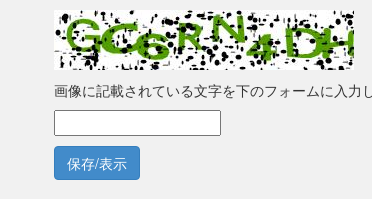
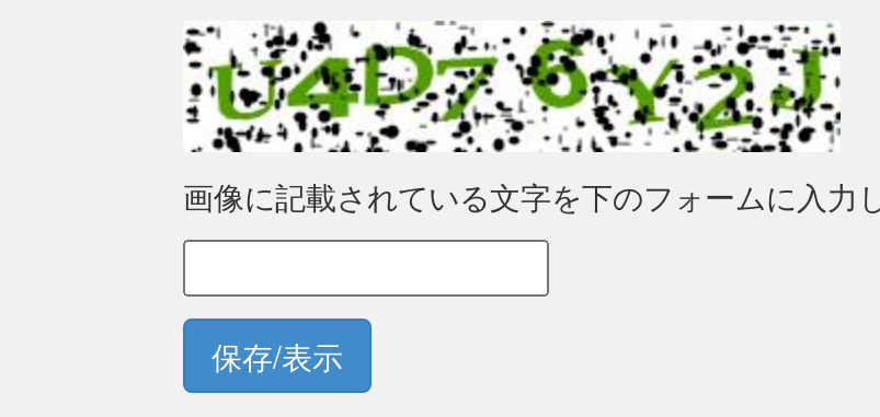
- [image]
+ [image]
